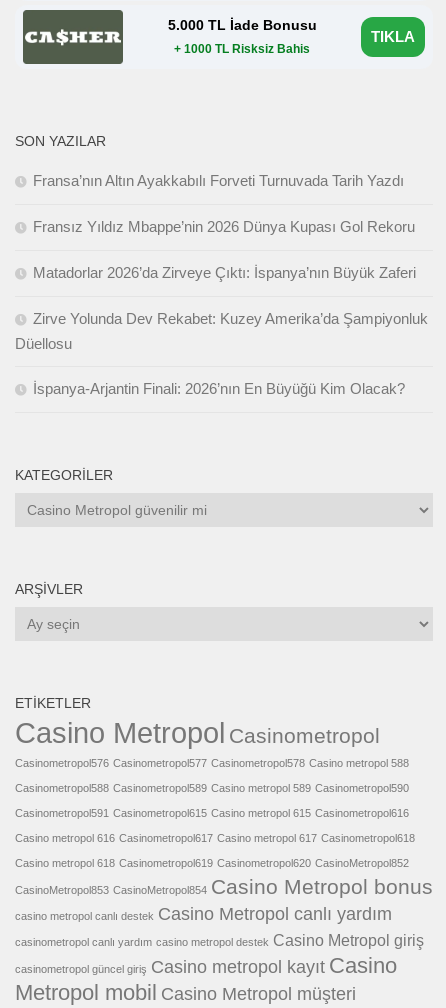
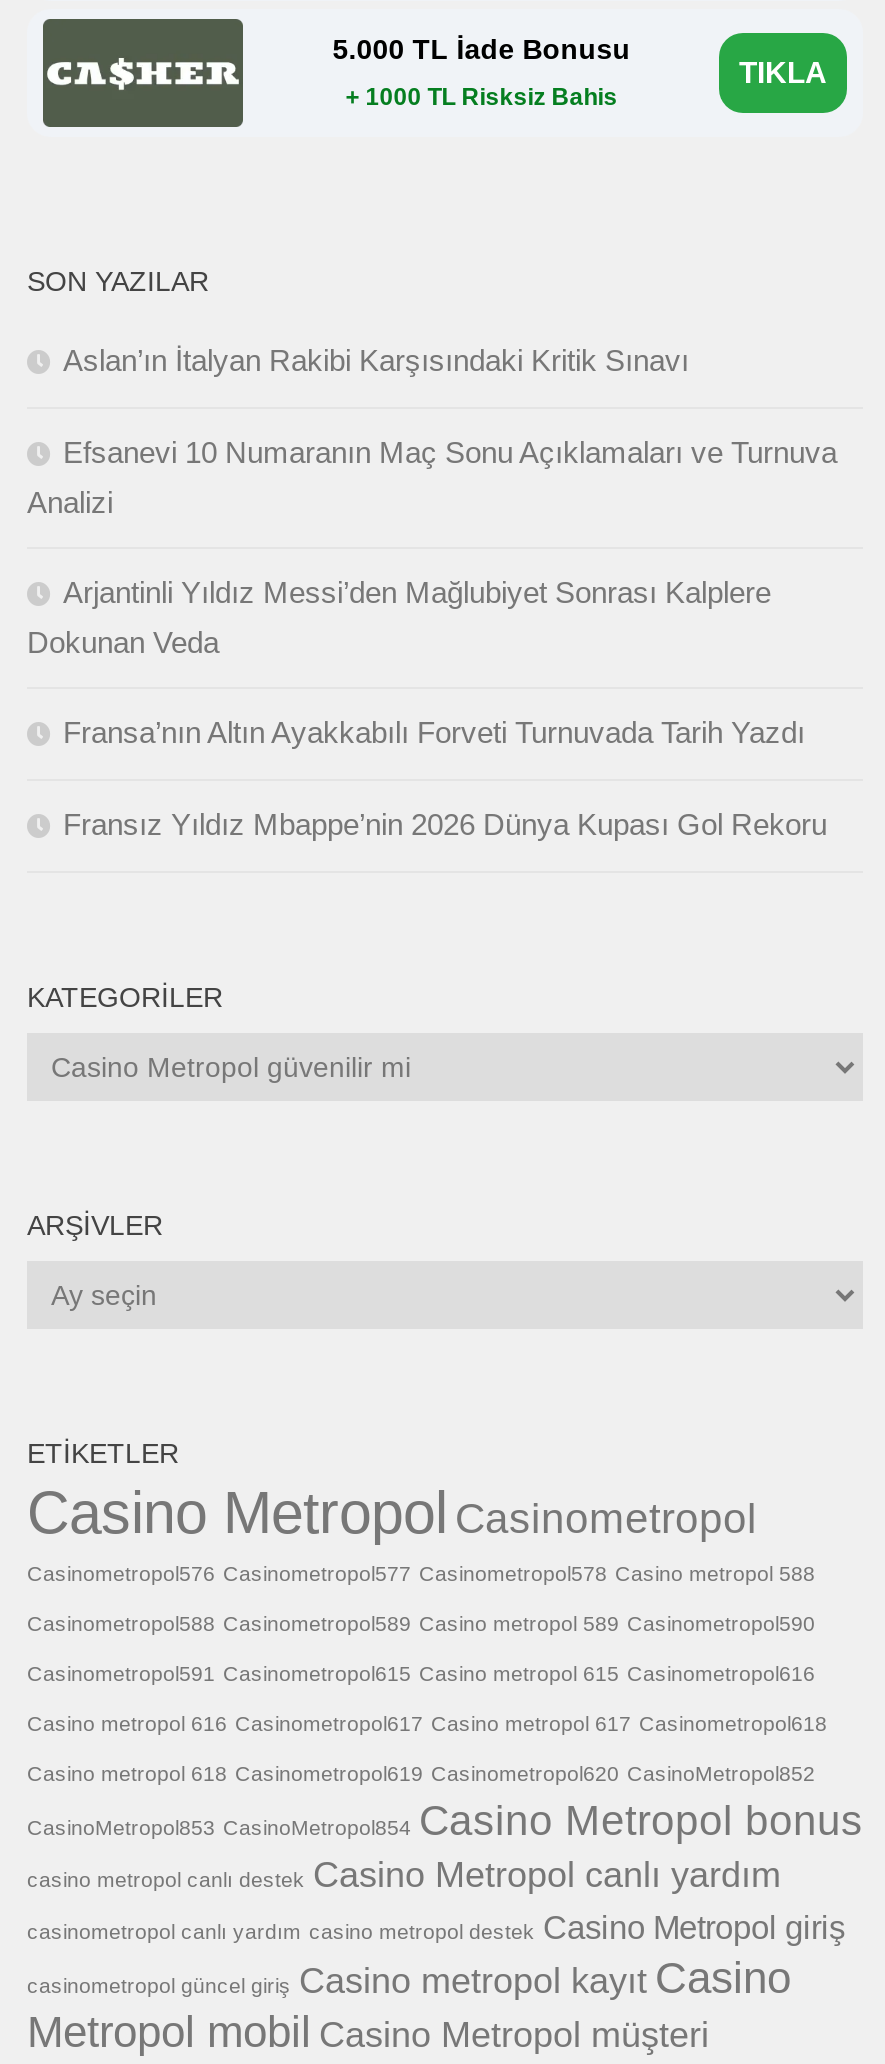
+ Aslan’ın İtalyan Rakibi Karşısındaki Kritik Sınavı
+ Efsanevi 10 Numaranın Maç Sonu Açıklamaları ve Turnuva
+ Analizi
+ Arjantinli Yıldız Messi’den Mağlubiyet Sonrası Kalplere
+ Dokunan Veda

moved down: Fransa’nın Altın Ayakkabılı Forveti Turnuvada Tarih Yazdı | Fransız Yıldız Mbappe’nin 2026 Dünya Kupası Gol Rekoru

- Matadorlar 2026’da Zirveye Çıktı: İspanya’nın Büyük Zaferi
- Zirve Yolunda Dev Rekabet: Kuzey Amerika’da Şampiyonluk
- Düellosu
- İspanya-Arjantin Finali: 2026’nın En Büyüğü Kim Olacak?
